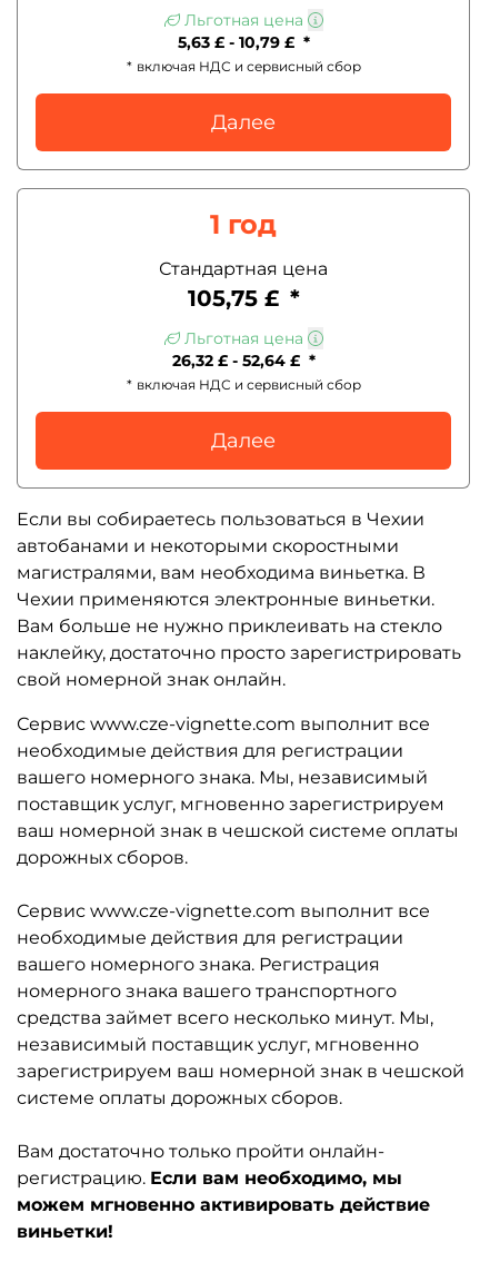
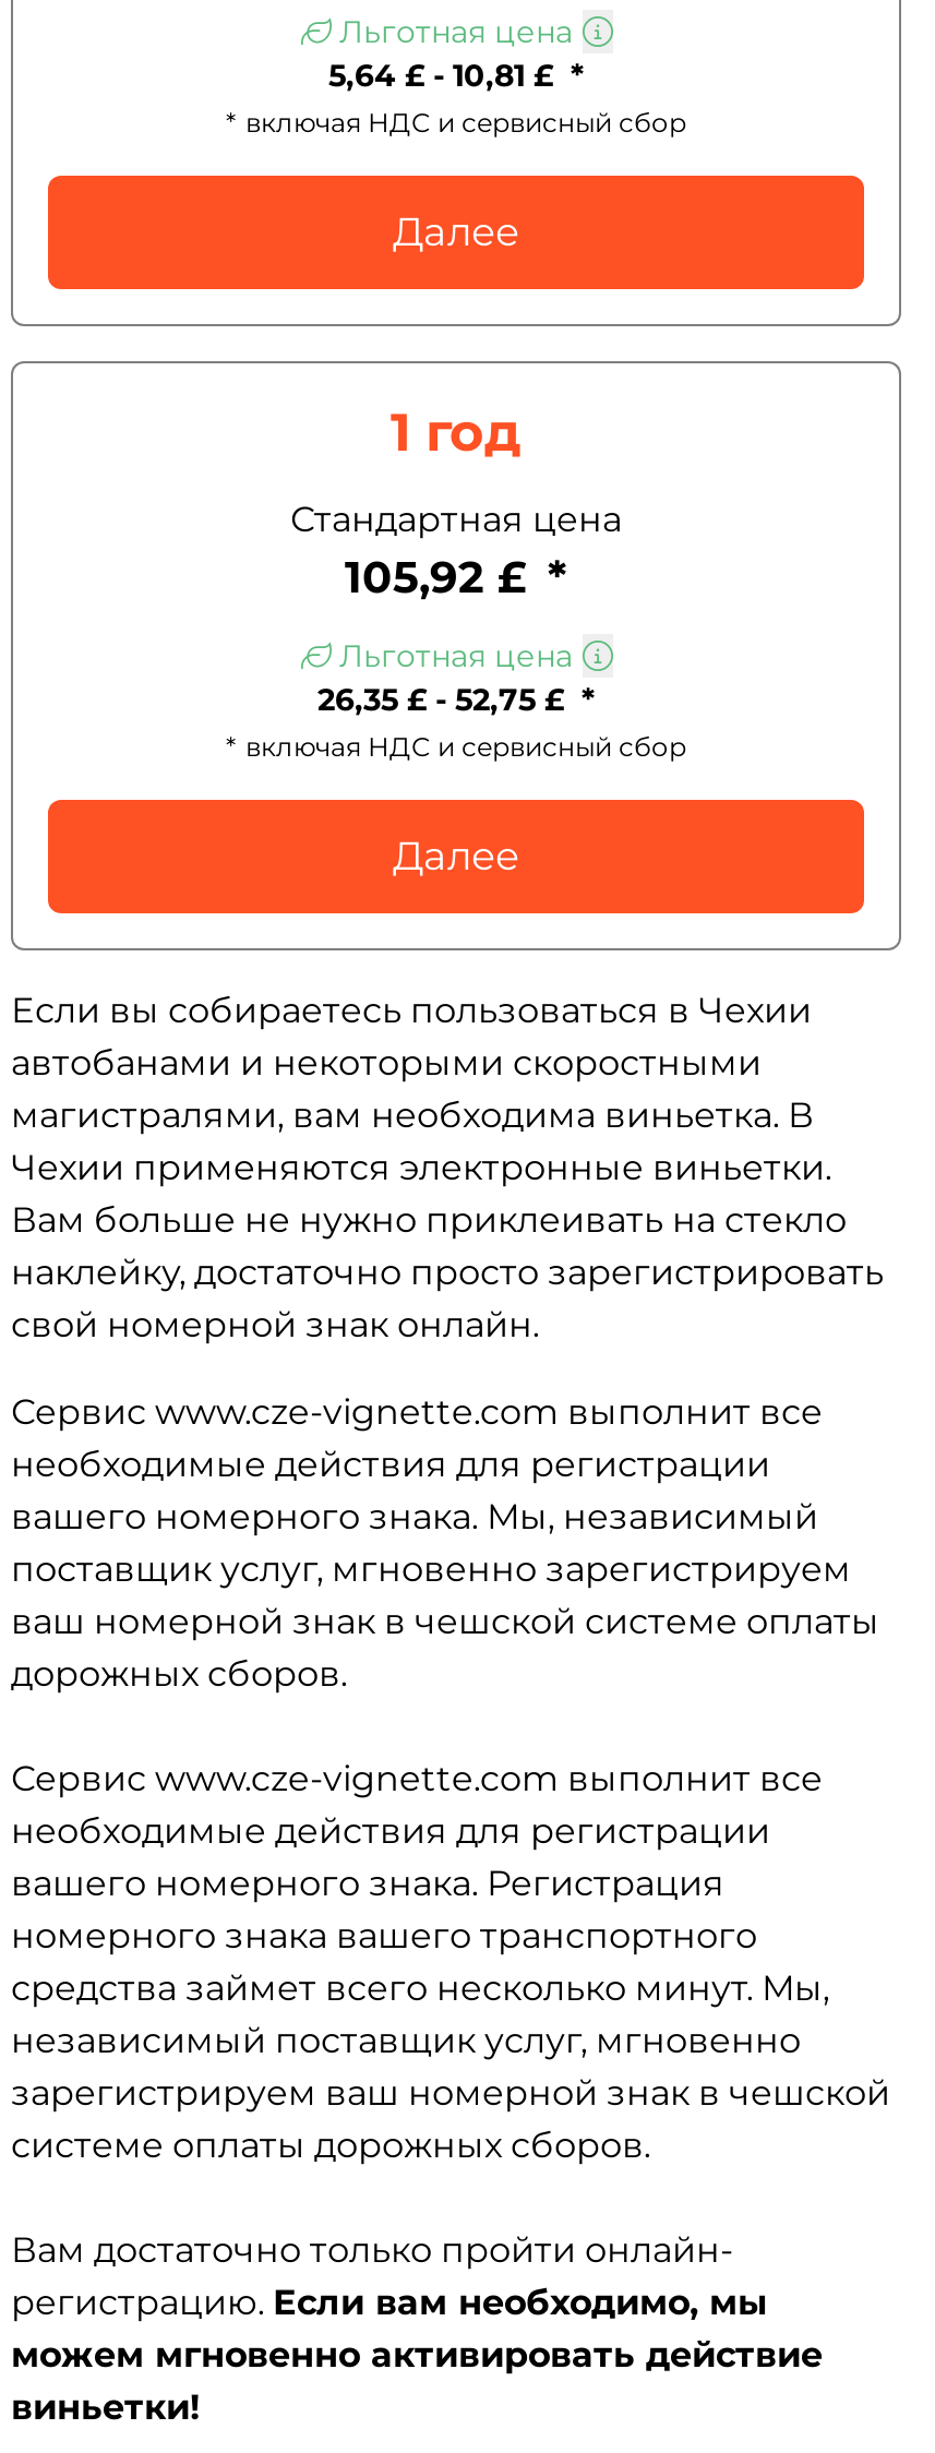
- 5,63 £ - 10,79 £ *
+ 5,64 £ - 10,81 £ *

- 105,75 £ *
+ 105,92 £ *

- 26,32 £ - 52,64 £ *
+ 26,35 £ - 52,75 £ *
